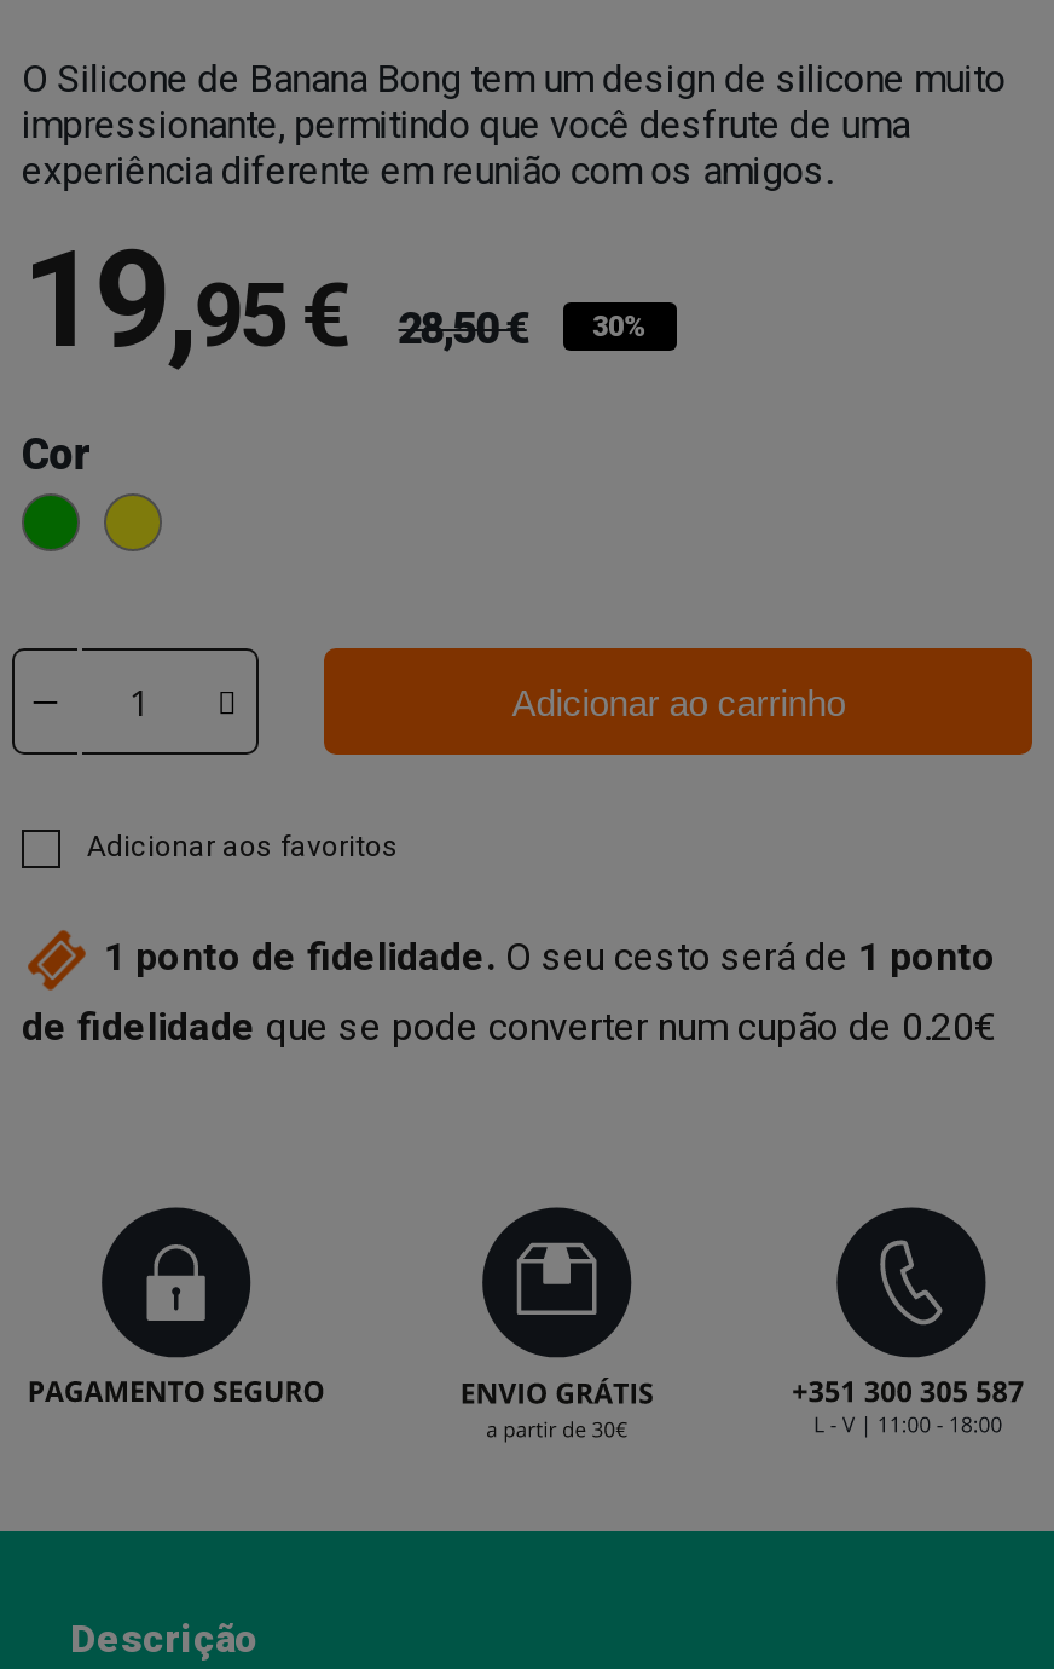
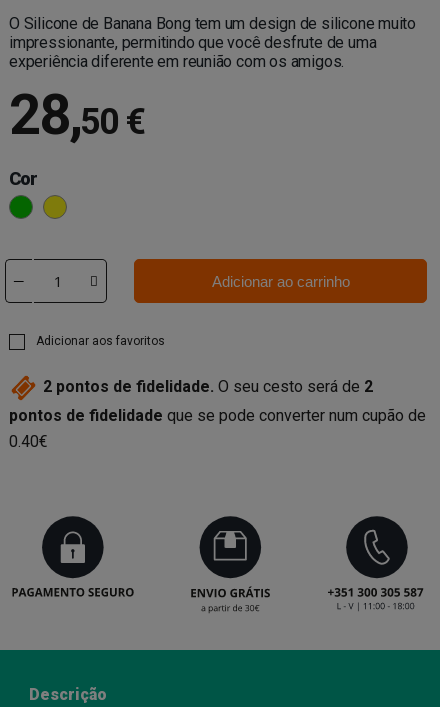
- 19,95 €
- 28,50 €
- 30%
+ 28,50 €

- 1 ponto de fidelidade. O seu cesto será de 1 ponto
+ 2 pontos de fidelidade. O seu cesto será de 2

- de fidelidade que se pode converter num cupão de 0.20€
+ pontos de fidelidade que se pode converter num cupão de
+ 0.40€
